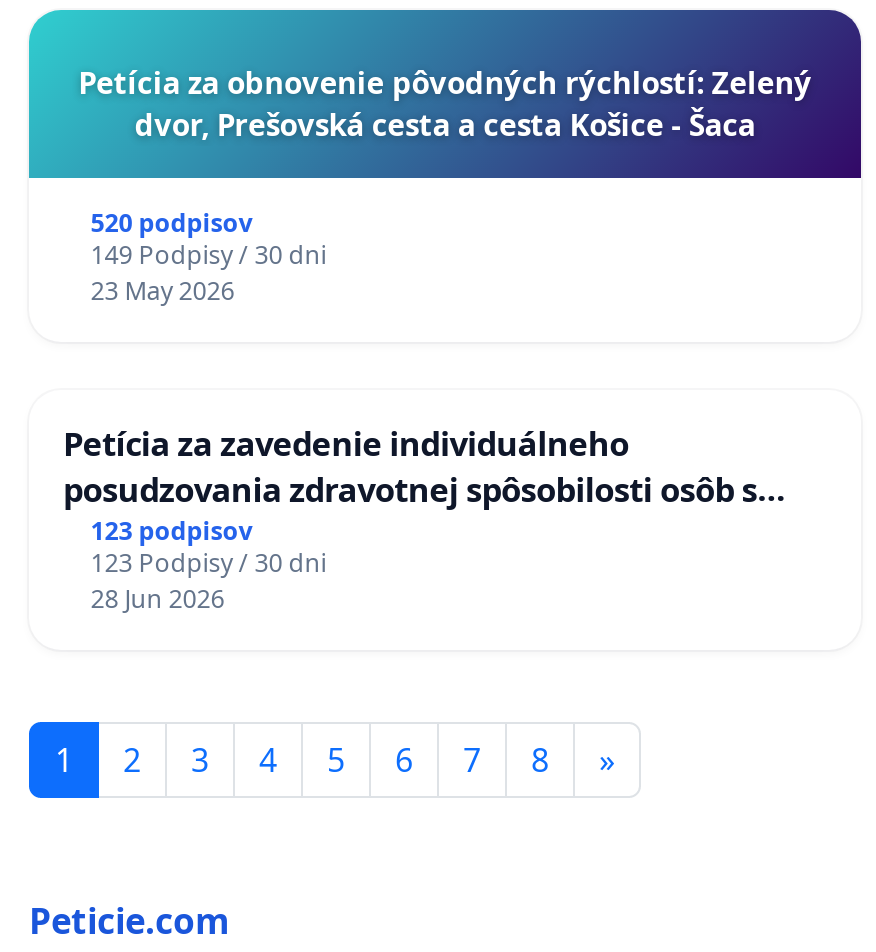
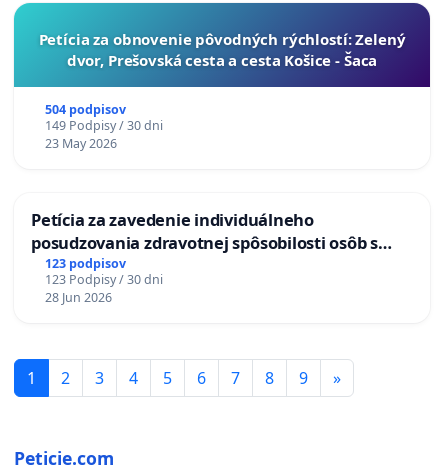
- 520 podpisov
+ 504 podpisov

+ 9
